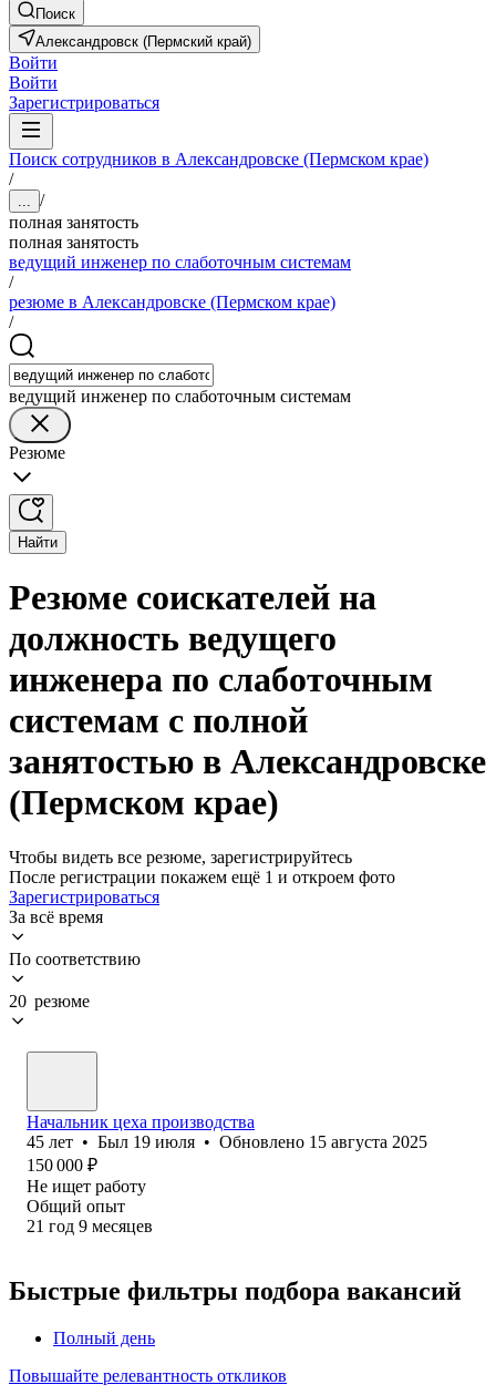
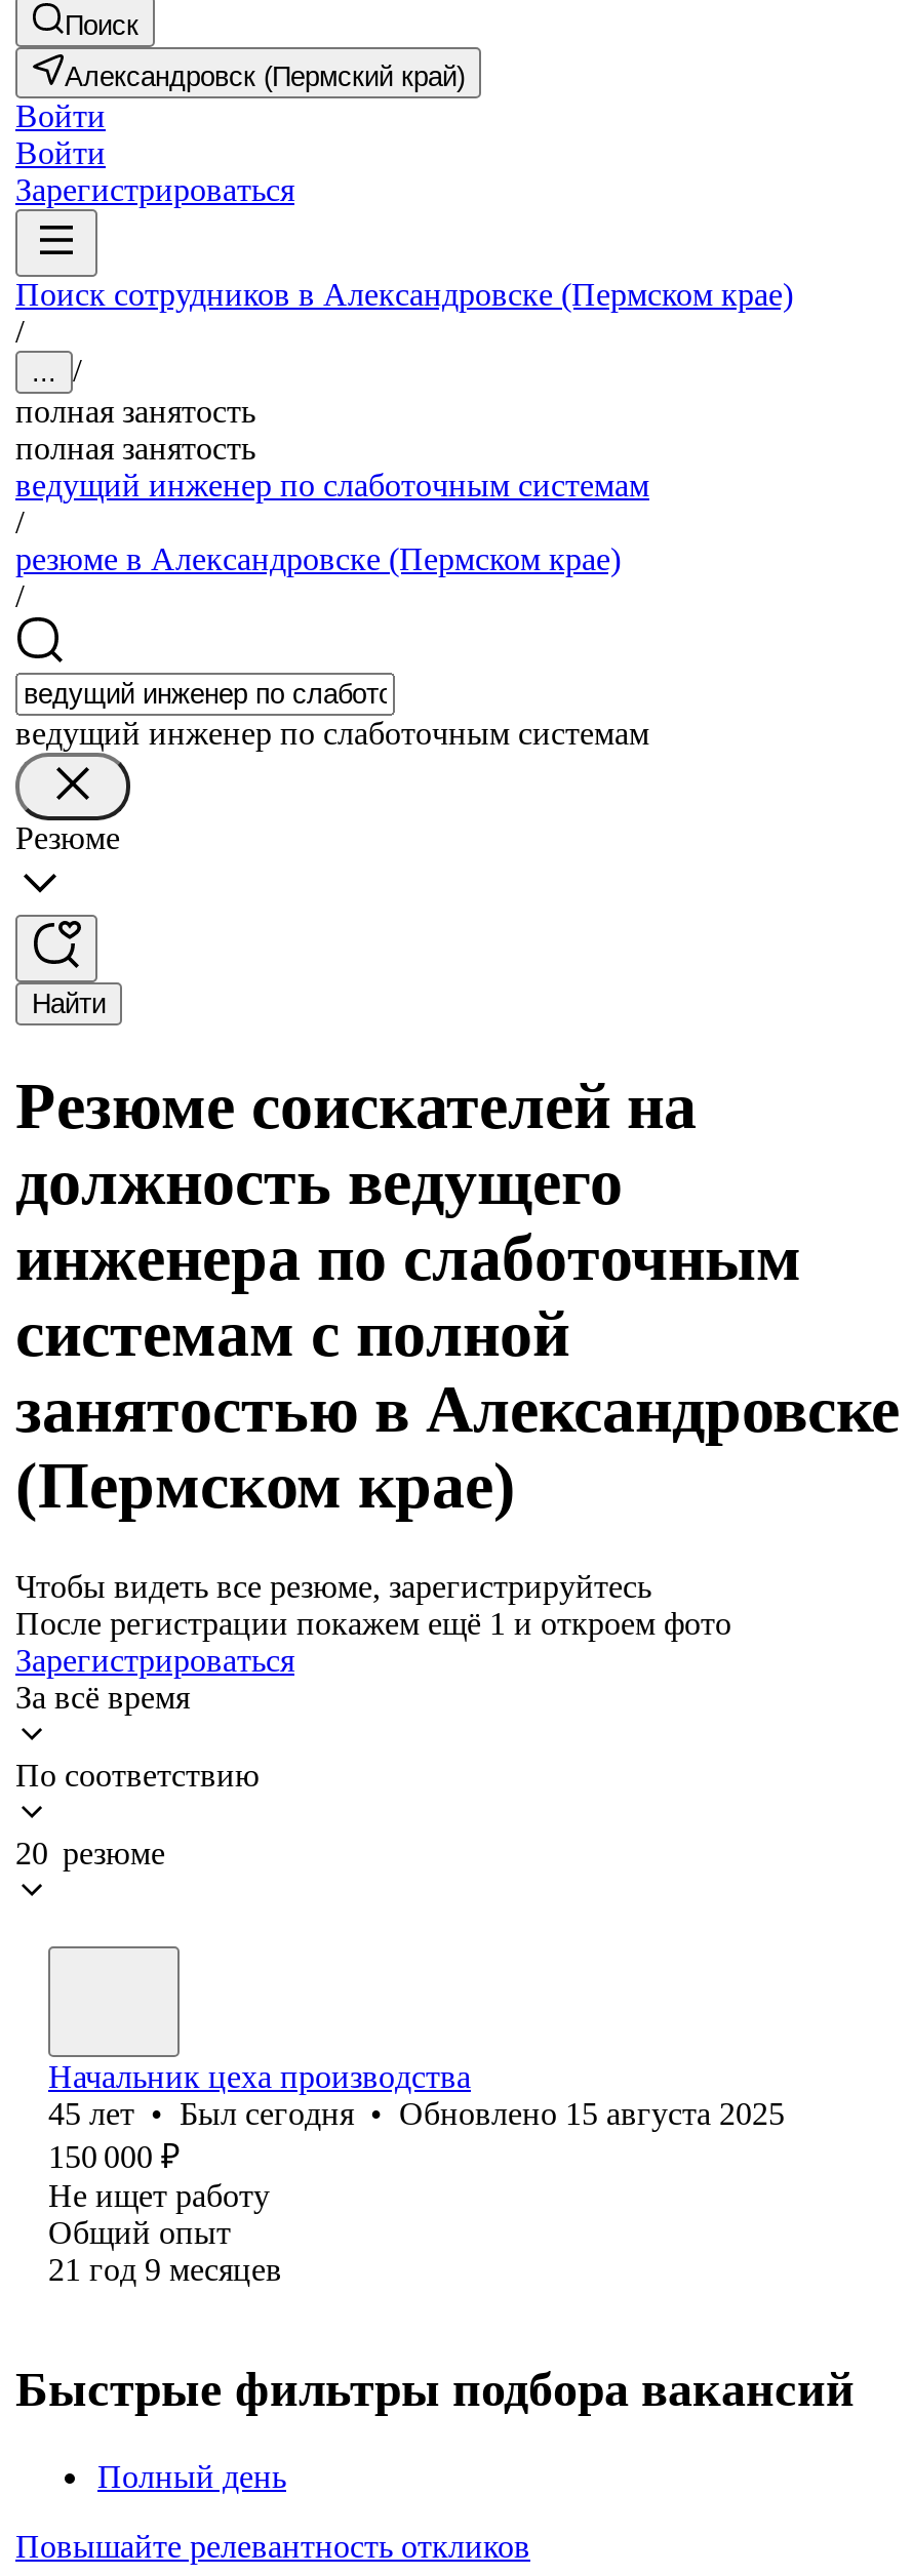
- 45 лет • Был 19 июля • Обновлено 15 августа 2025
+ 45 лет • Был сегодня • Обновлено 15 августа 2025
